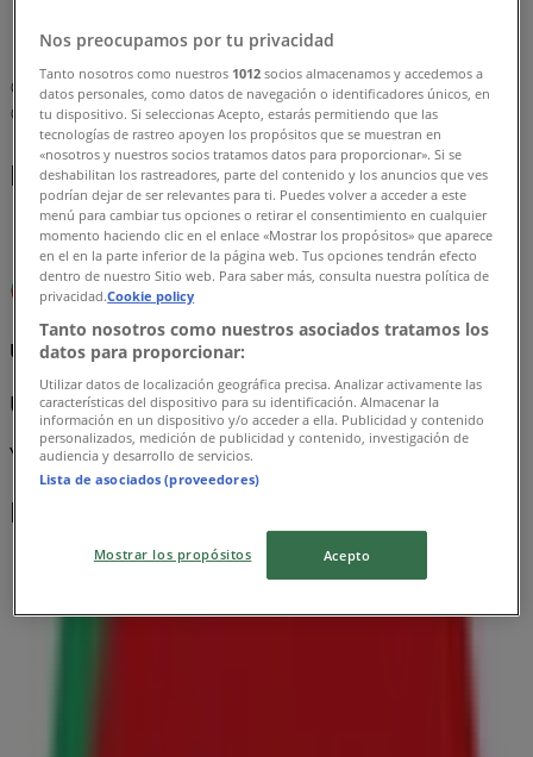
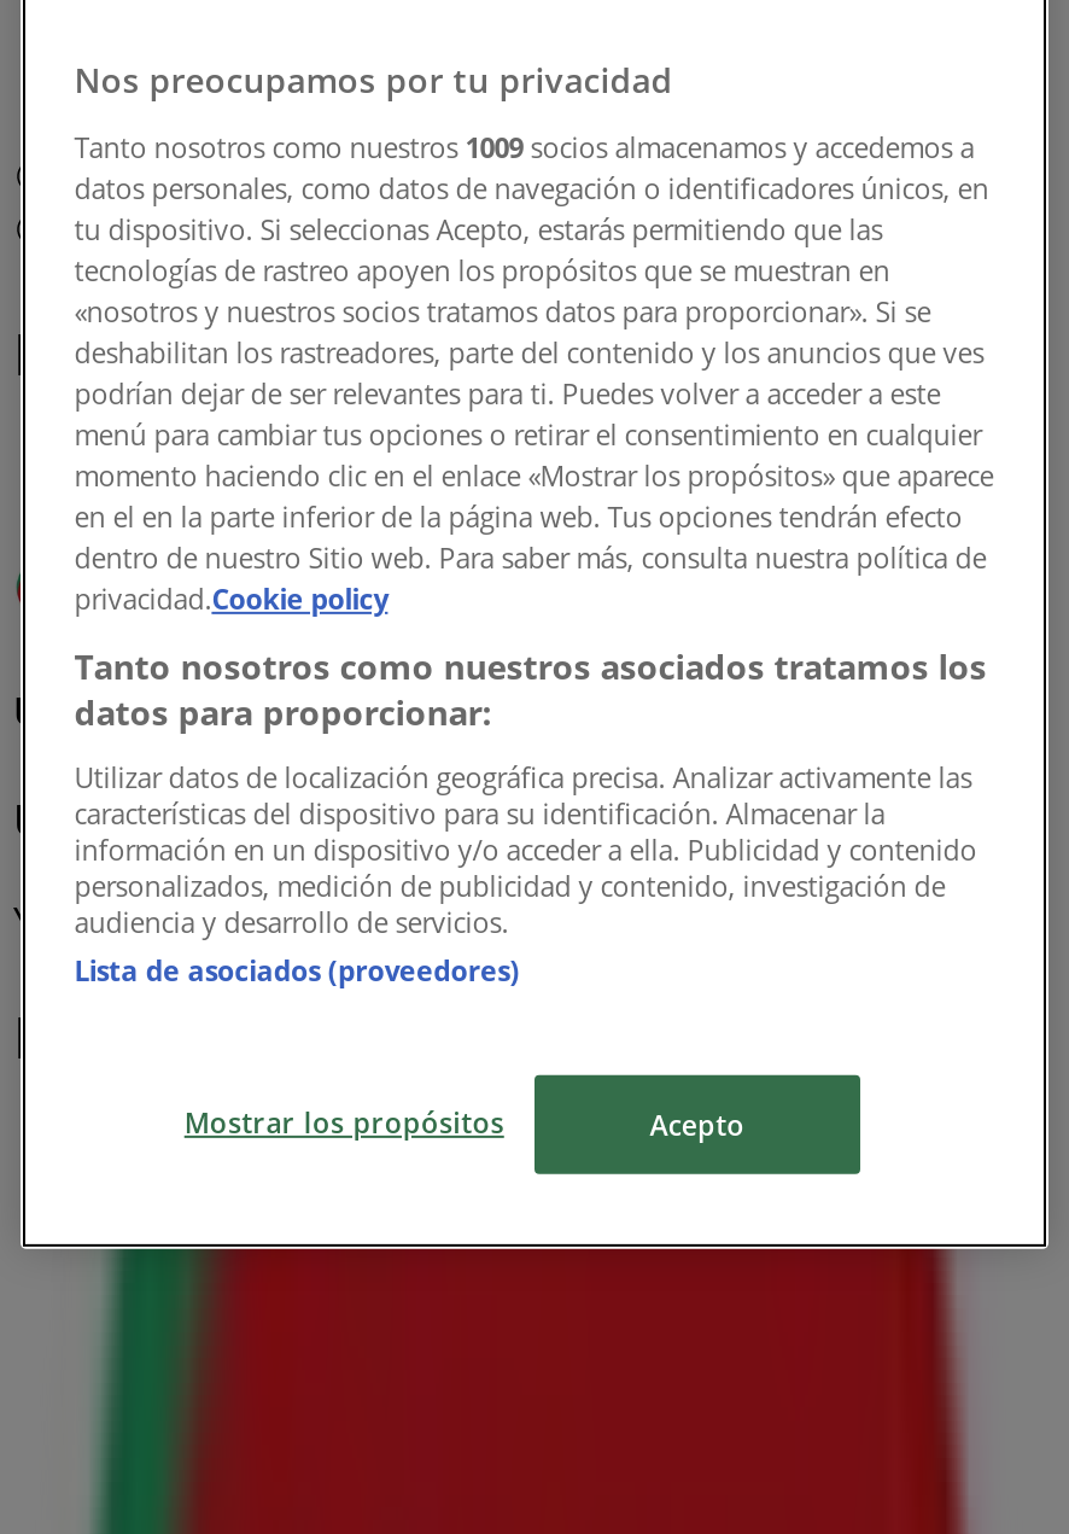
- Tanto nosotros como nuestros 1012 socios almacenamos y accedemos a
+ Tanto nosotros como nuestros 1009 socios almacenamos y accedemos a
